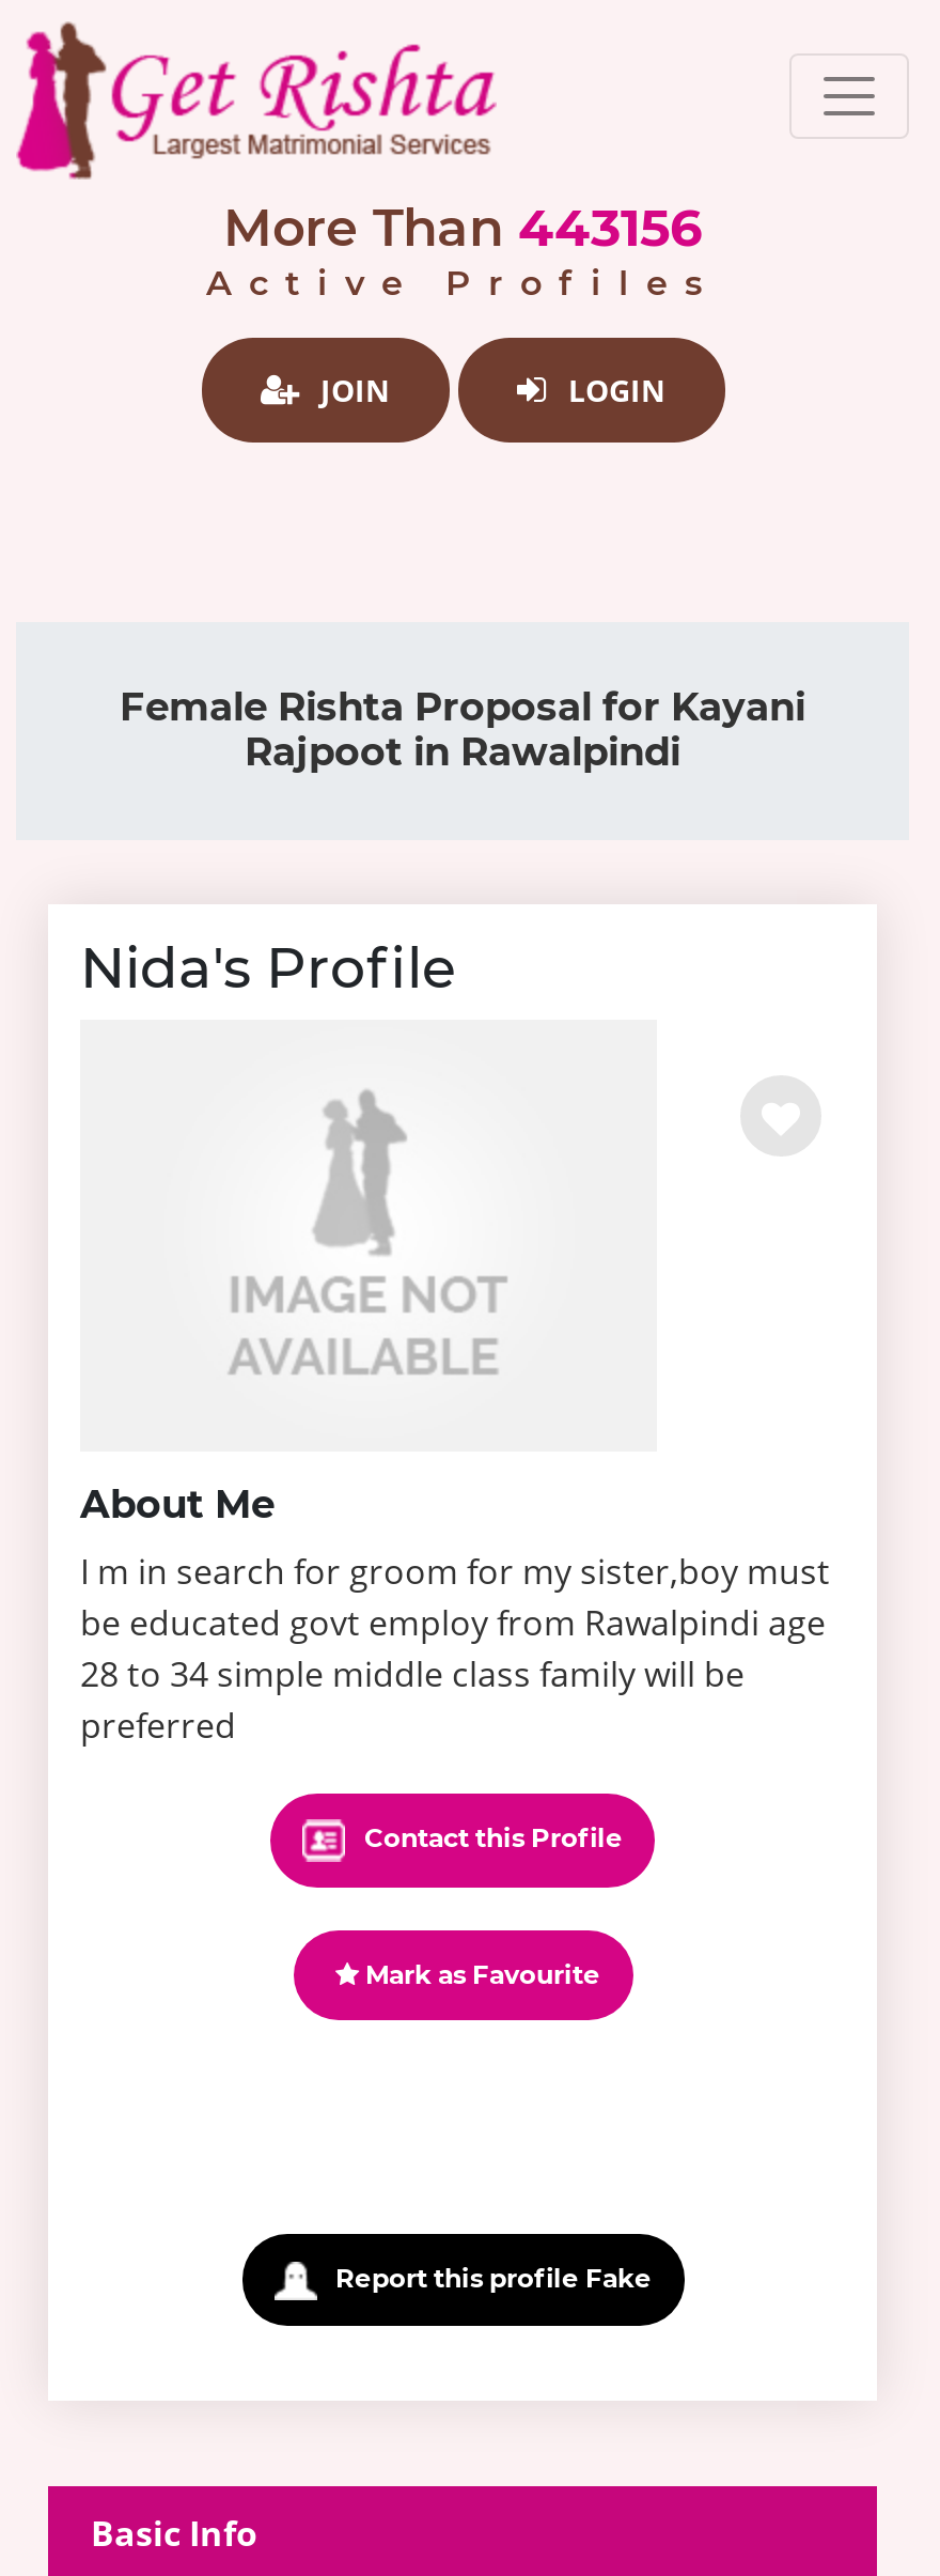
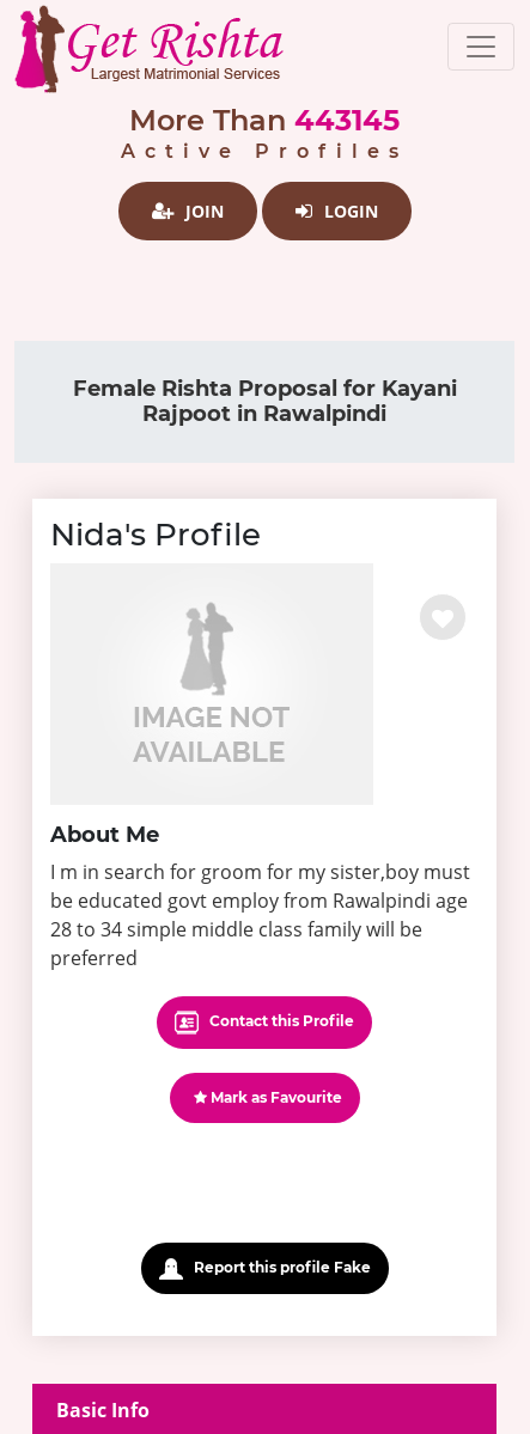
- More Than 443156
+ More Than 443145
